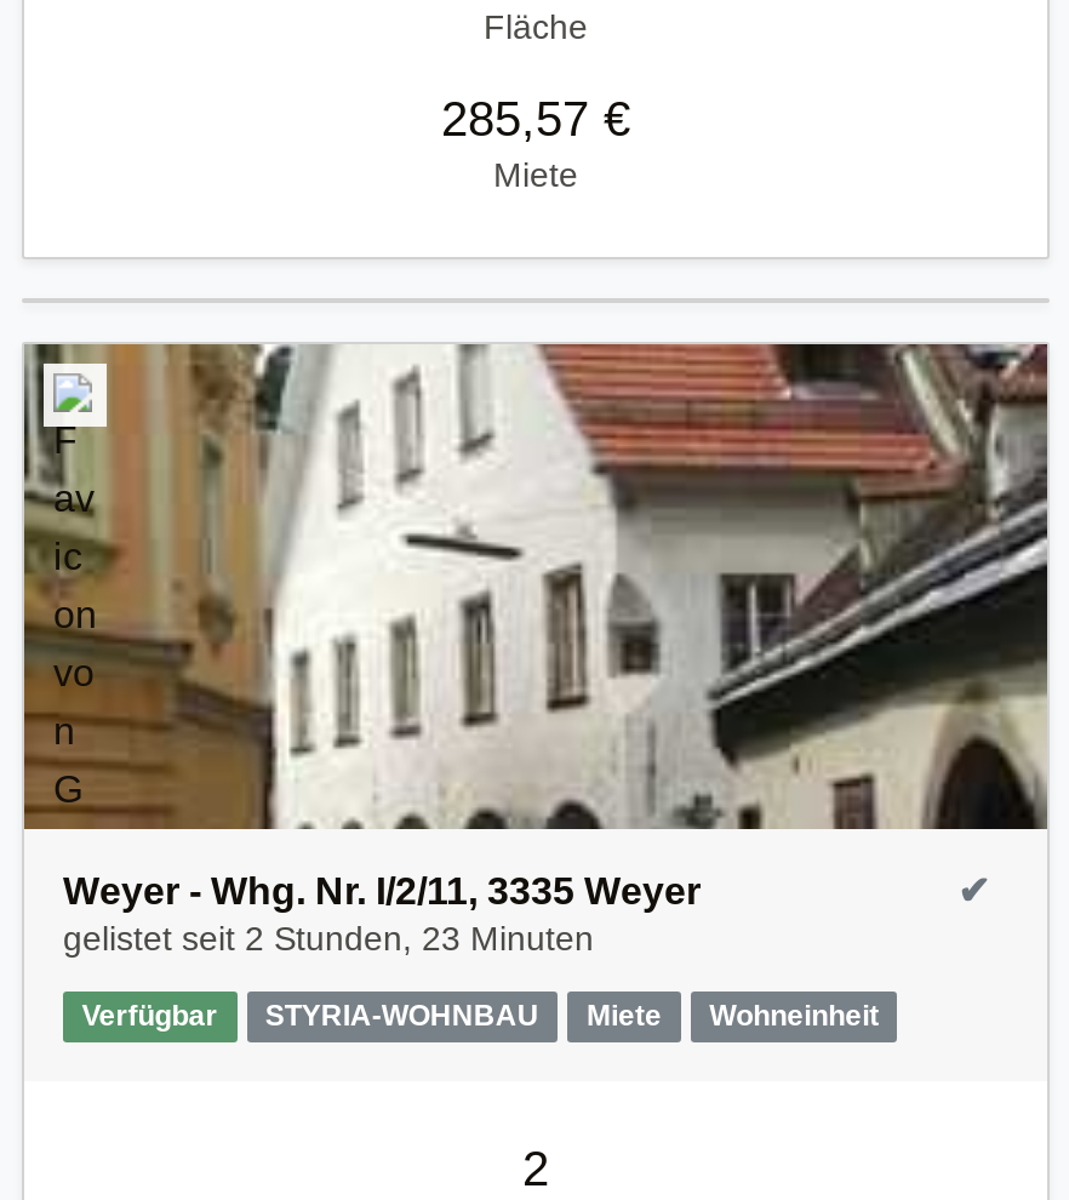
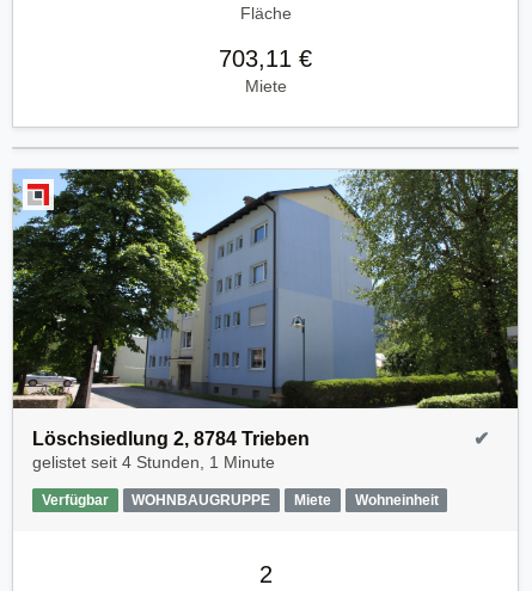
- 285,57 €
+ 703,11 €

- [image]
- Weyer - Whg. Nr. I/2/11, 3335 Weyer
- gelistet seit 2 Stunden, 23 Minuten
+ [image]
+ Löschsiedlung 2, 8784 Trieben
+ gelistet seit 4 Stunden, 1 Minute

- STYRIA-WOHNBAU
+ WOHNBAUGRUPPE
